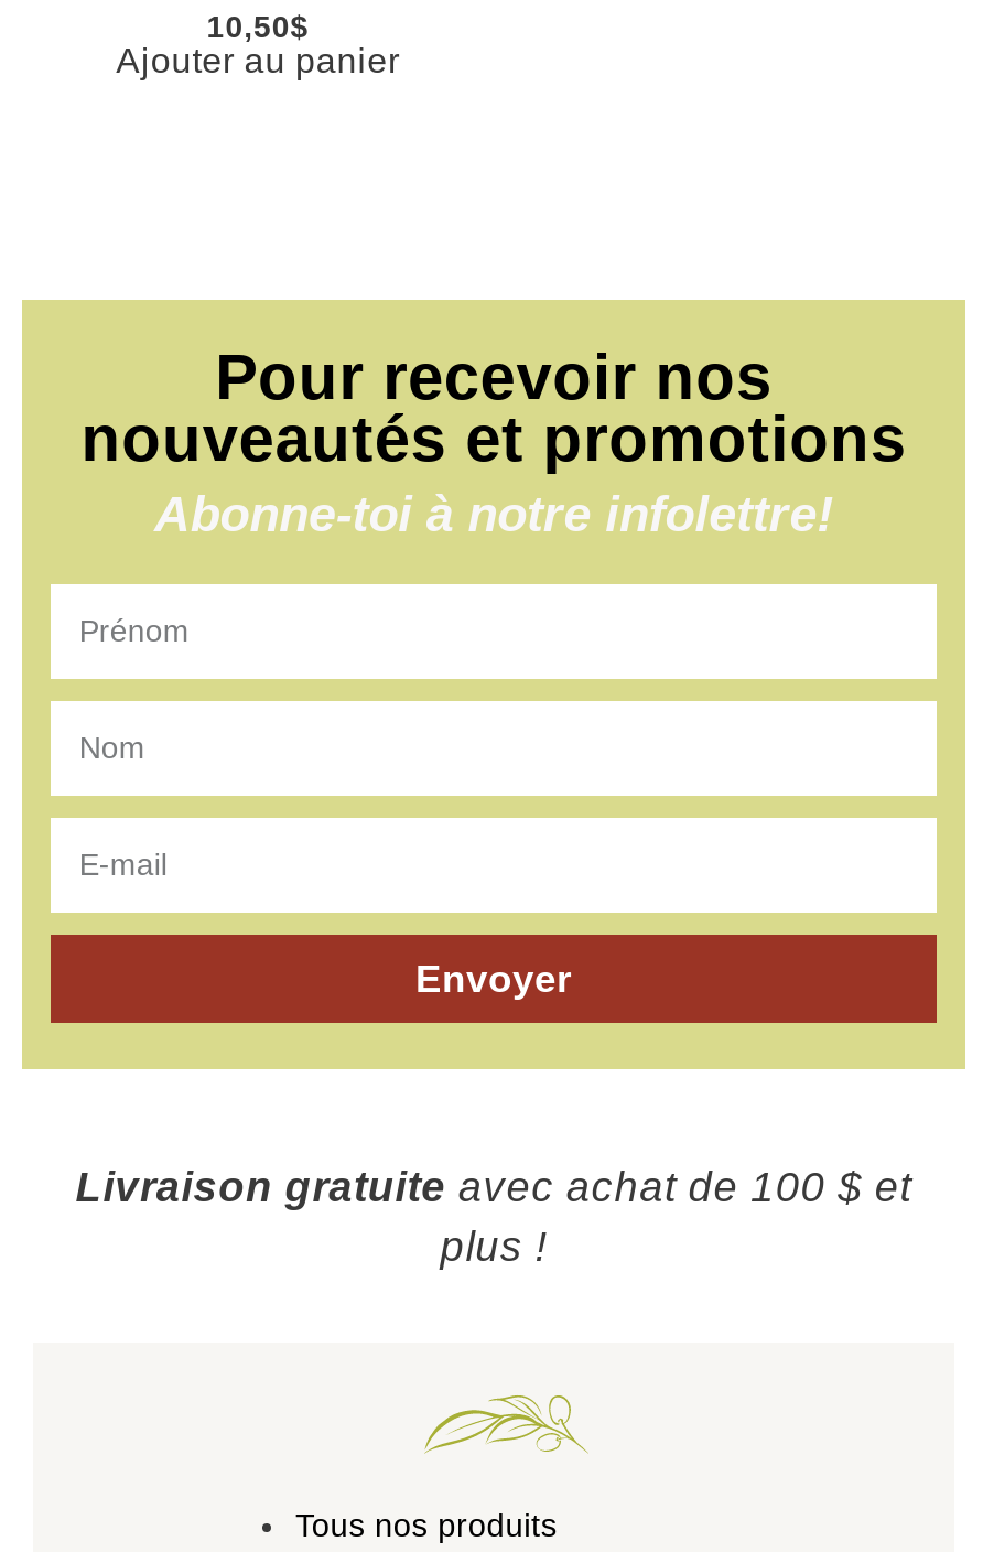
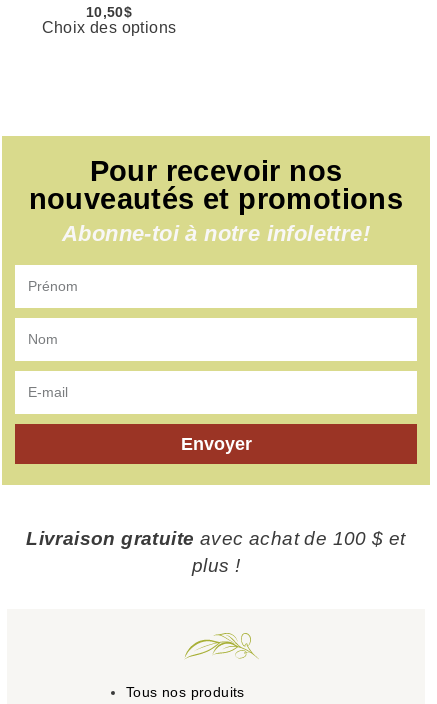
- Ajouter au panier
+ Choix des options
